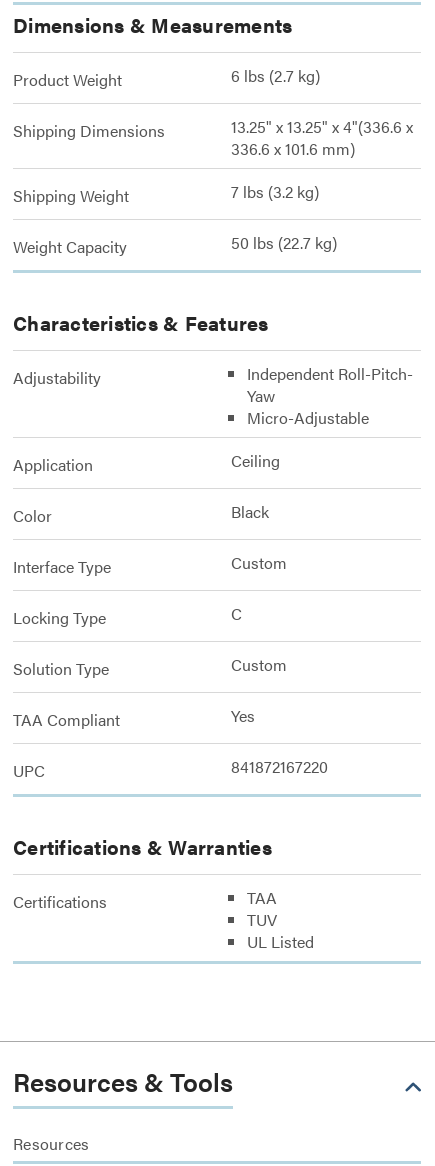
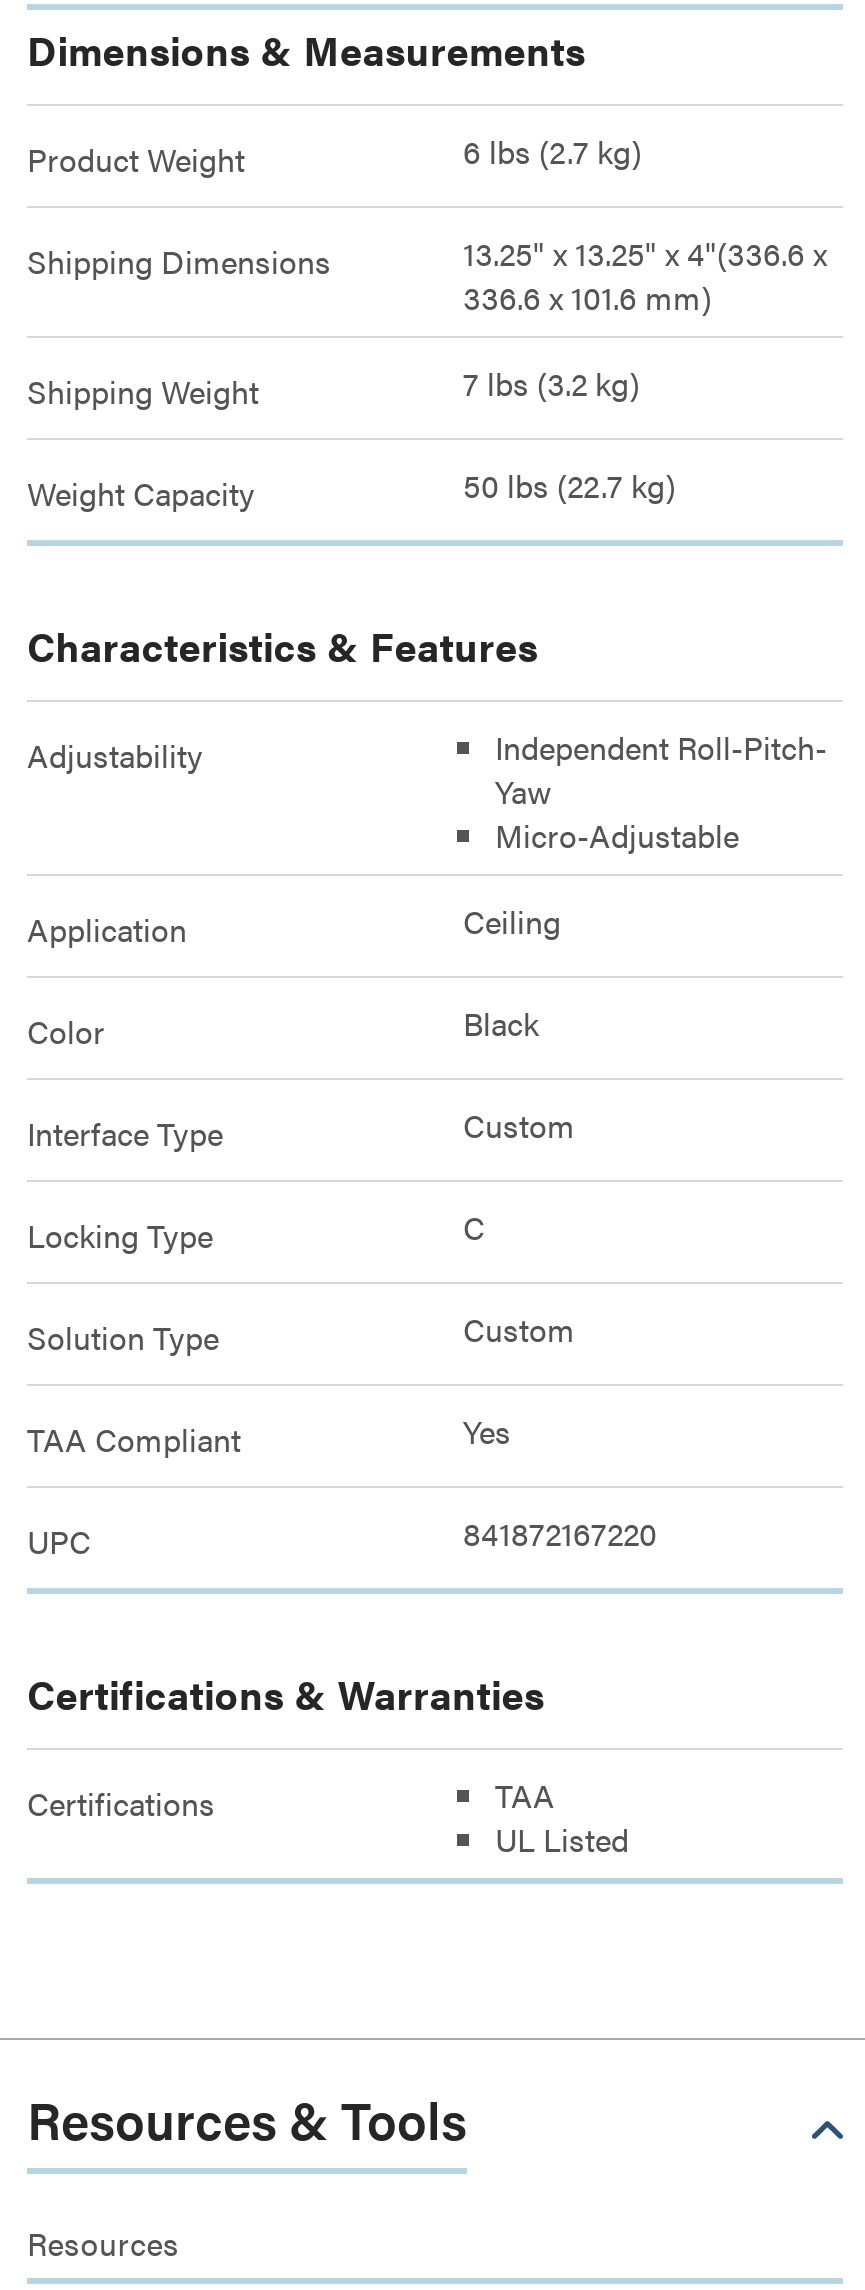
- TUV
